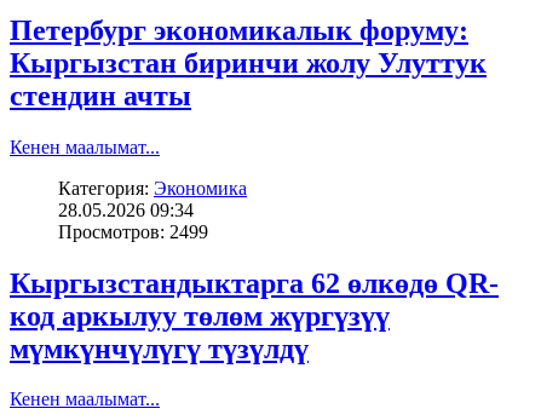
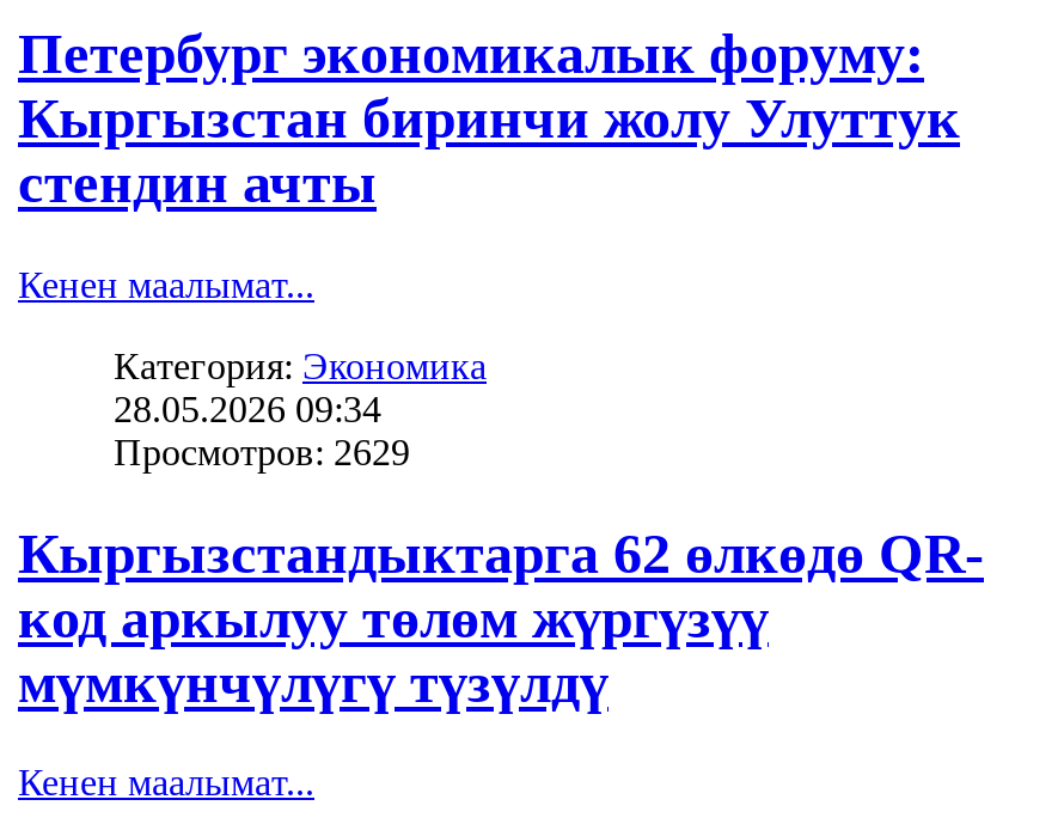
- Просмотров: 2499
+ Просмотров: 2629
